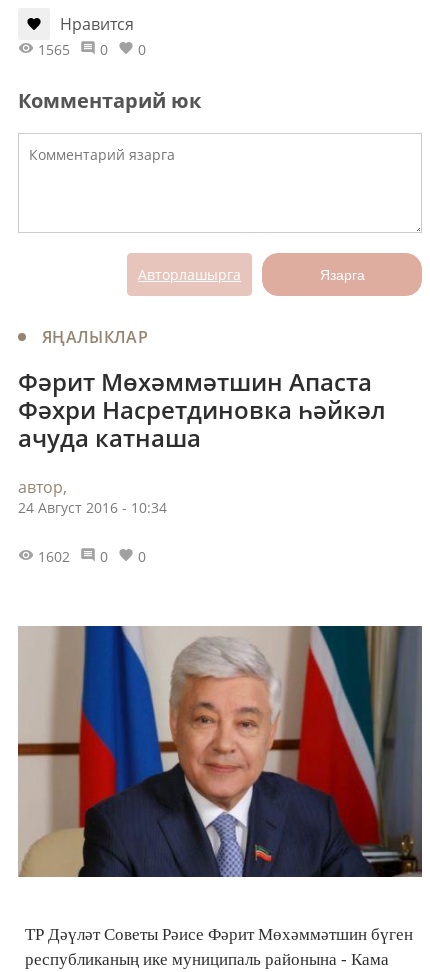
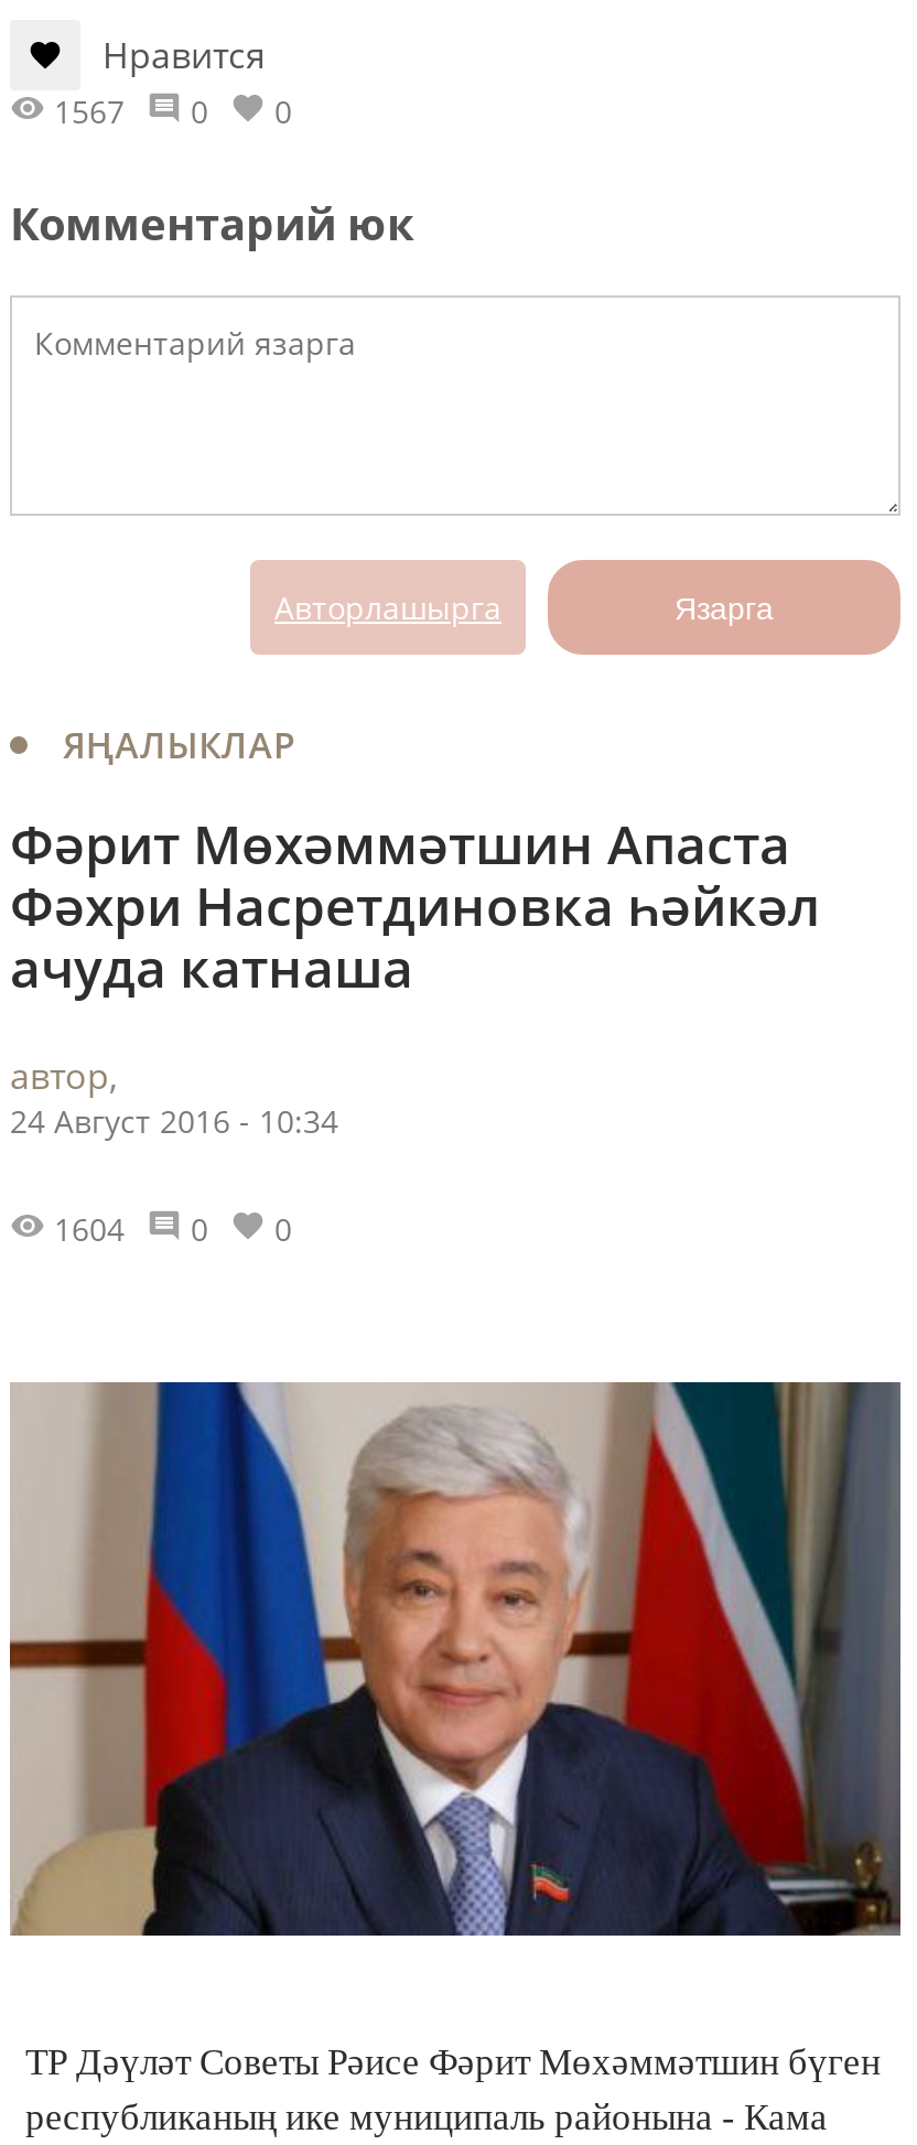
- 1565 0 0
+ 1567 0 0

- 1602 0 0
+ 1604 0 0
